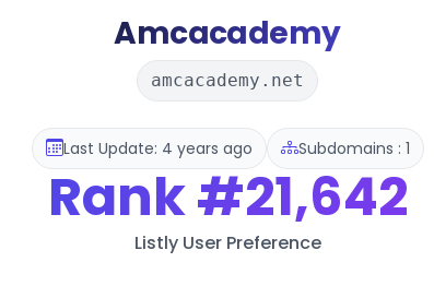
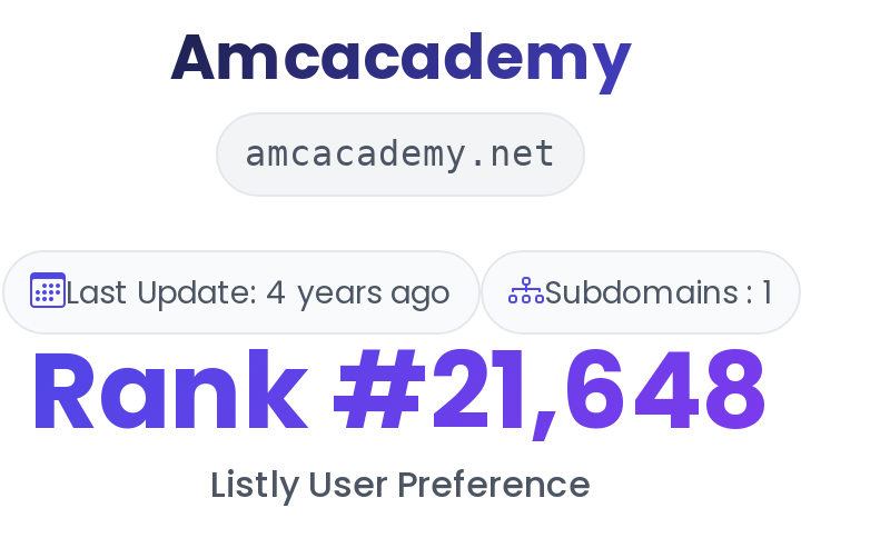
- Rank #21,642
+ Rank #21,648
